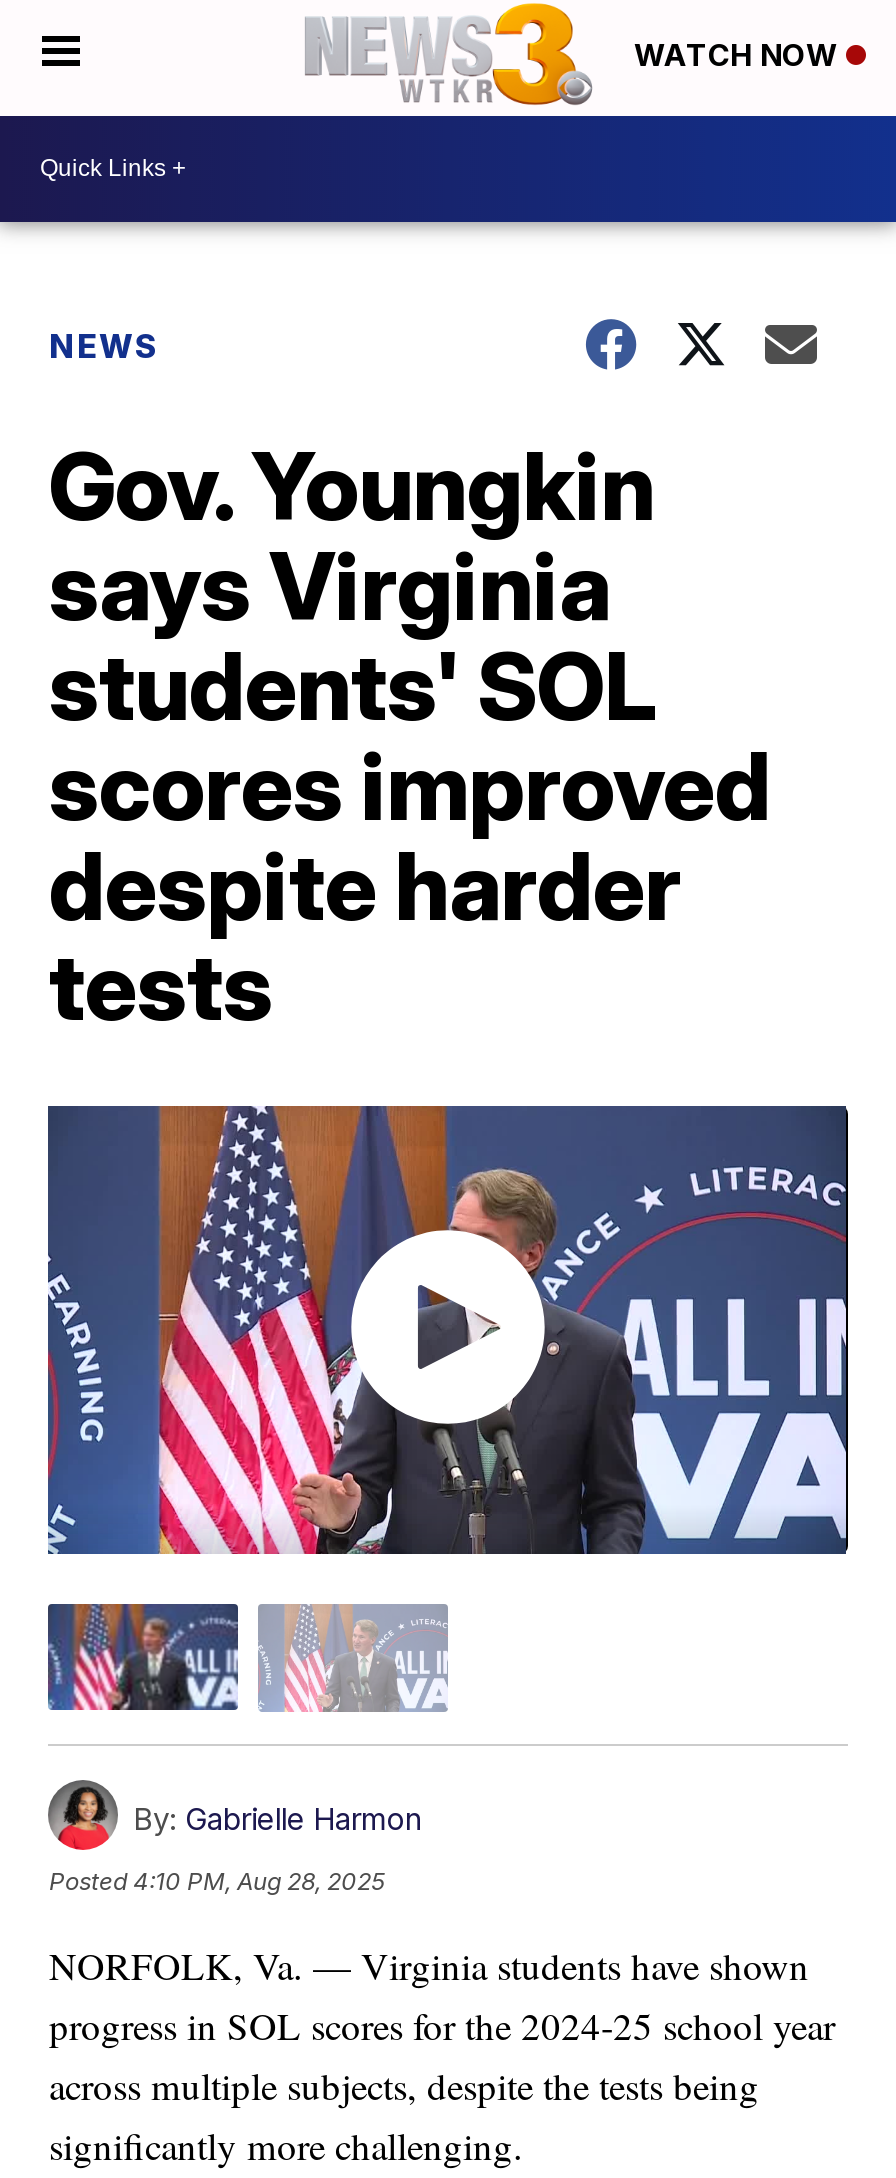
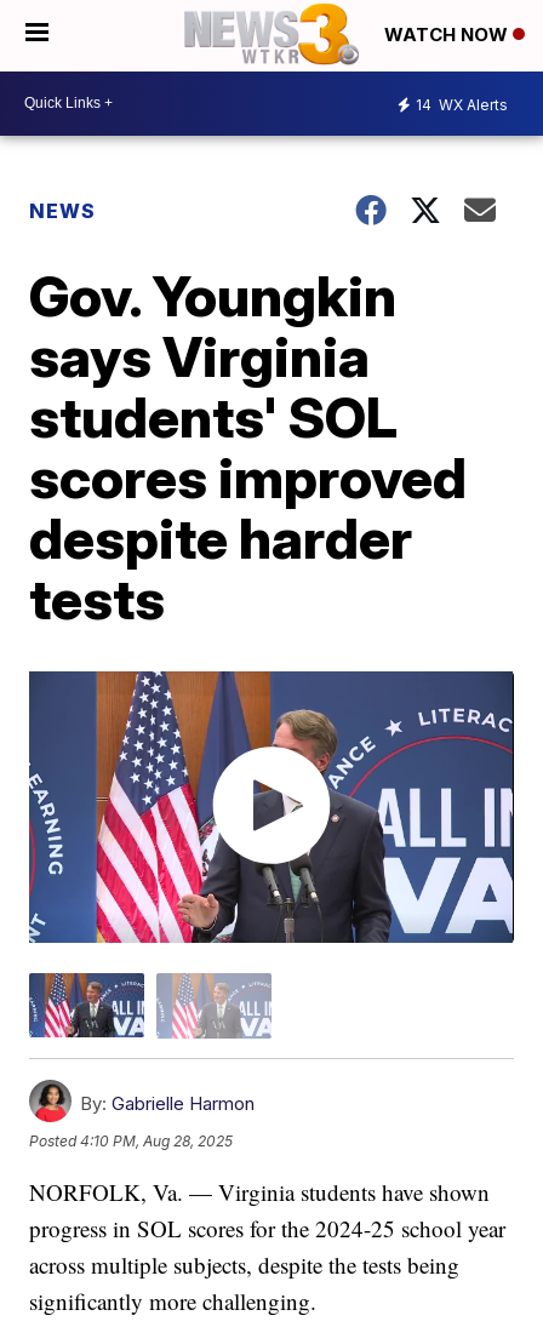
+ 14 WX Alerts
